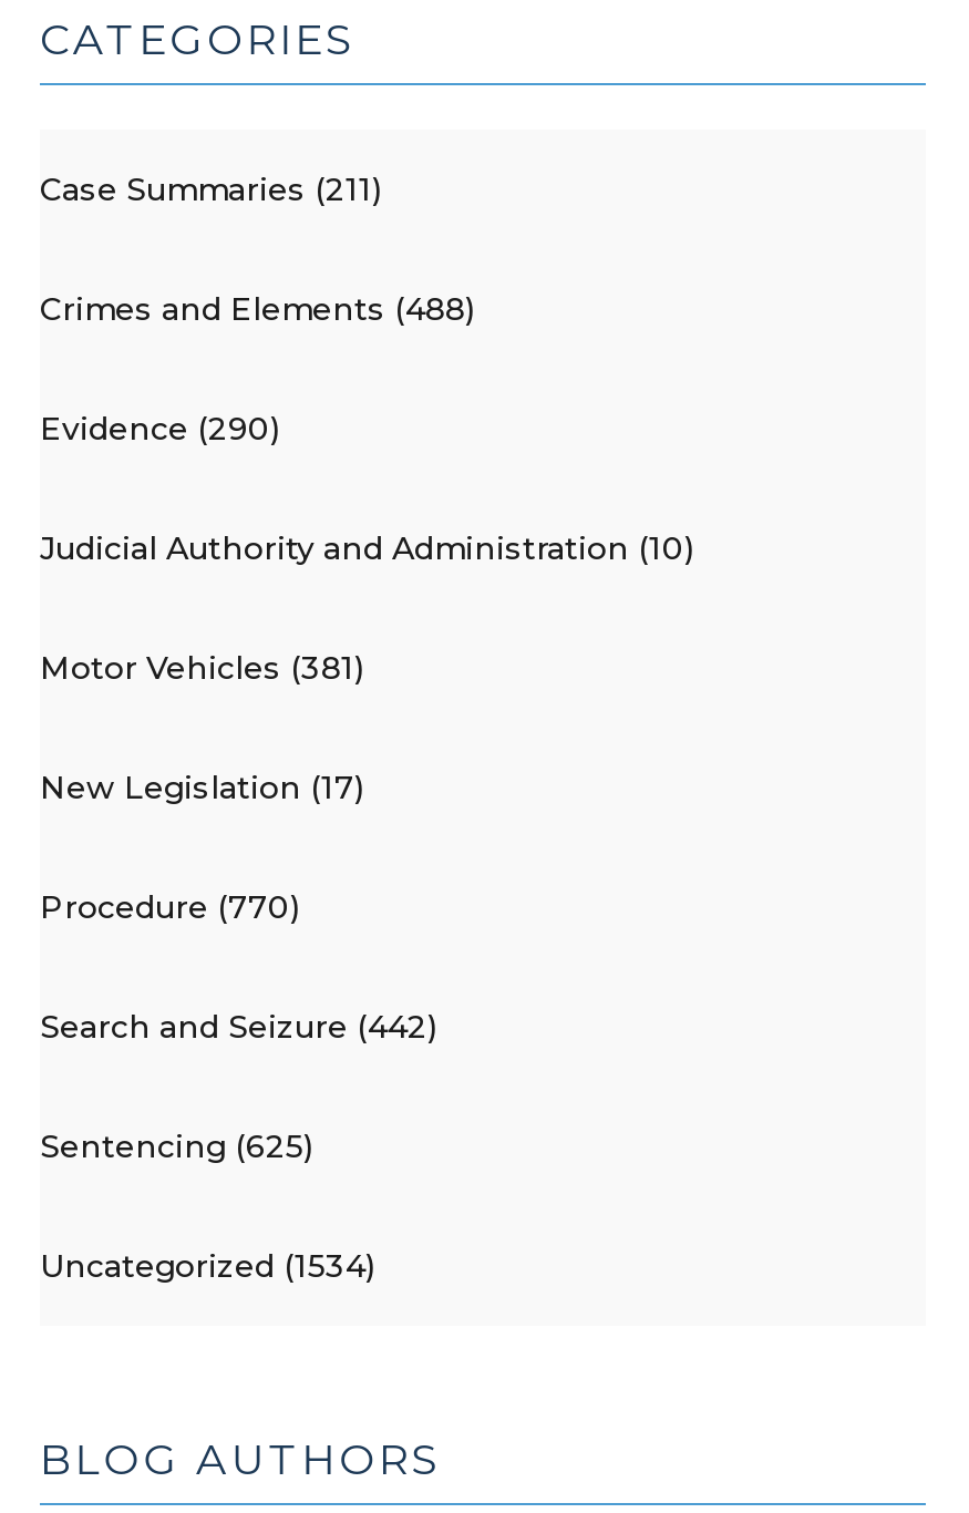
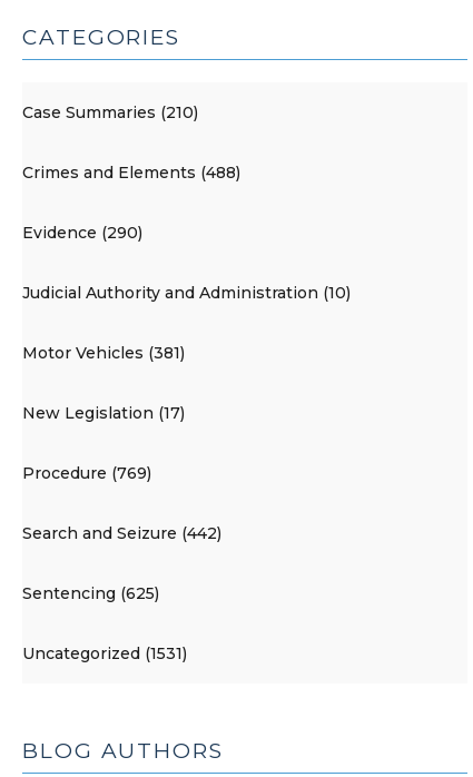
- Case Summaries (211)
+ Case Summaries (210)

- Procedure (770)
+ Procedure (769)

- Uncategorized (1534)
+ Uncategorized (1531)
